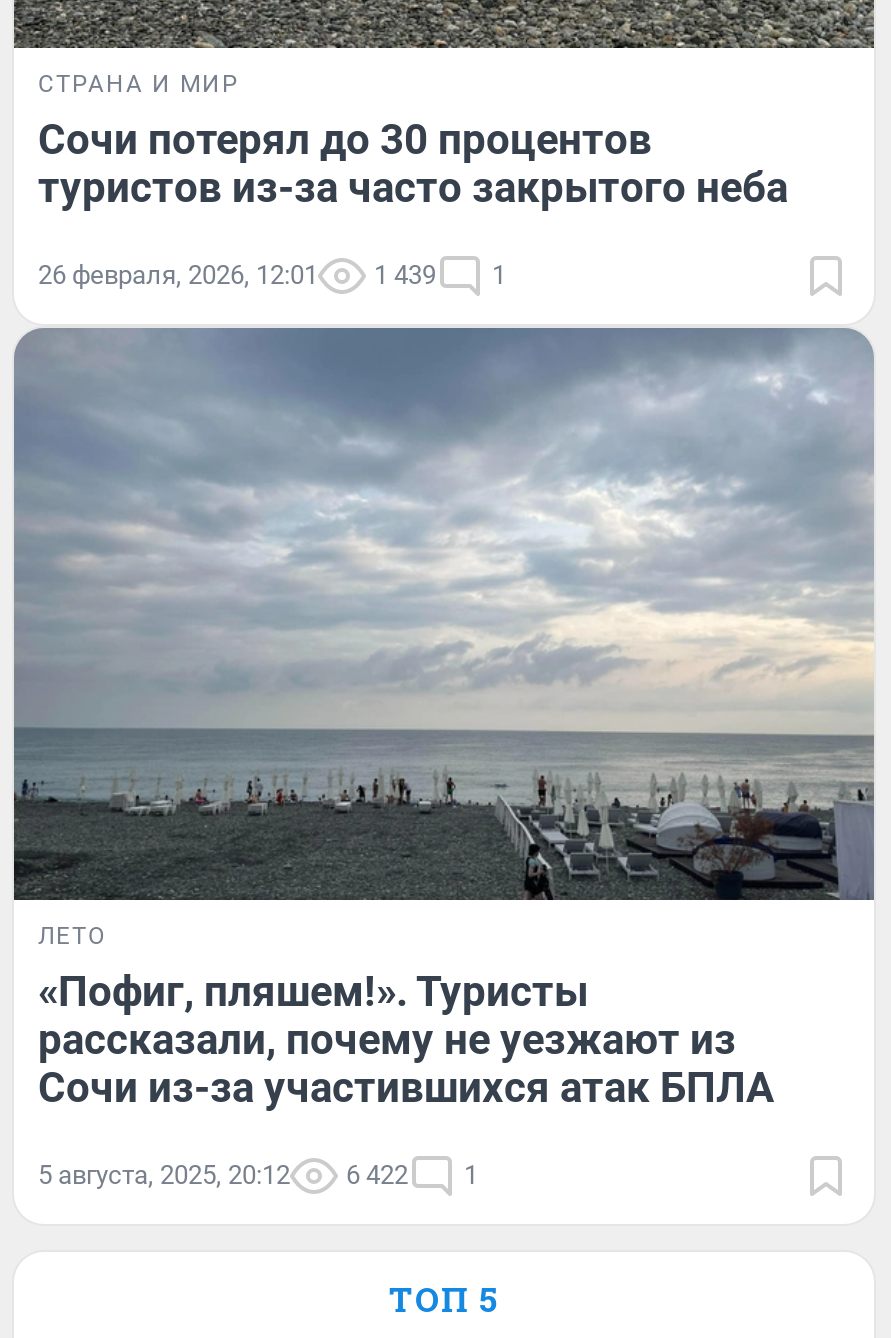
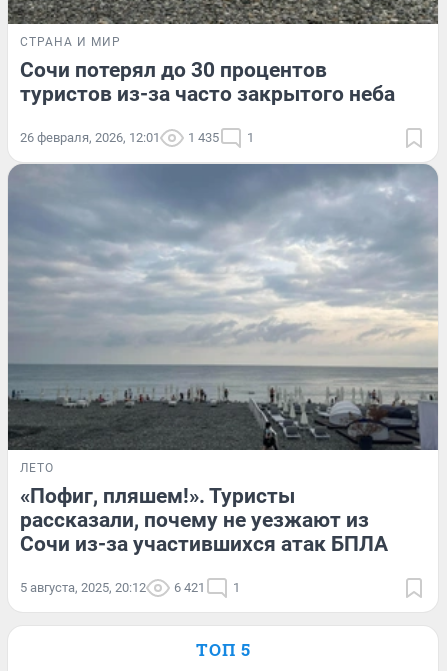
- 26 февраля, 2026, 12:01 1 439 1
+ 26 февраля, 2026, 12:01 1 435 1

- 5 августа, 2025, 20:12 6 422 1
+ 5 августа, 2025, 20:12 6 421 1
